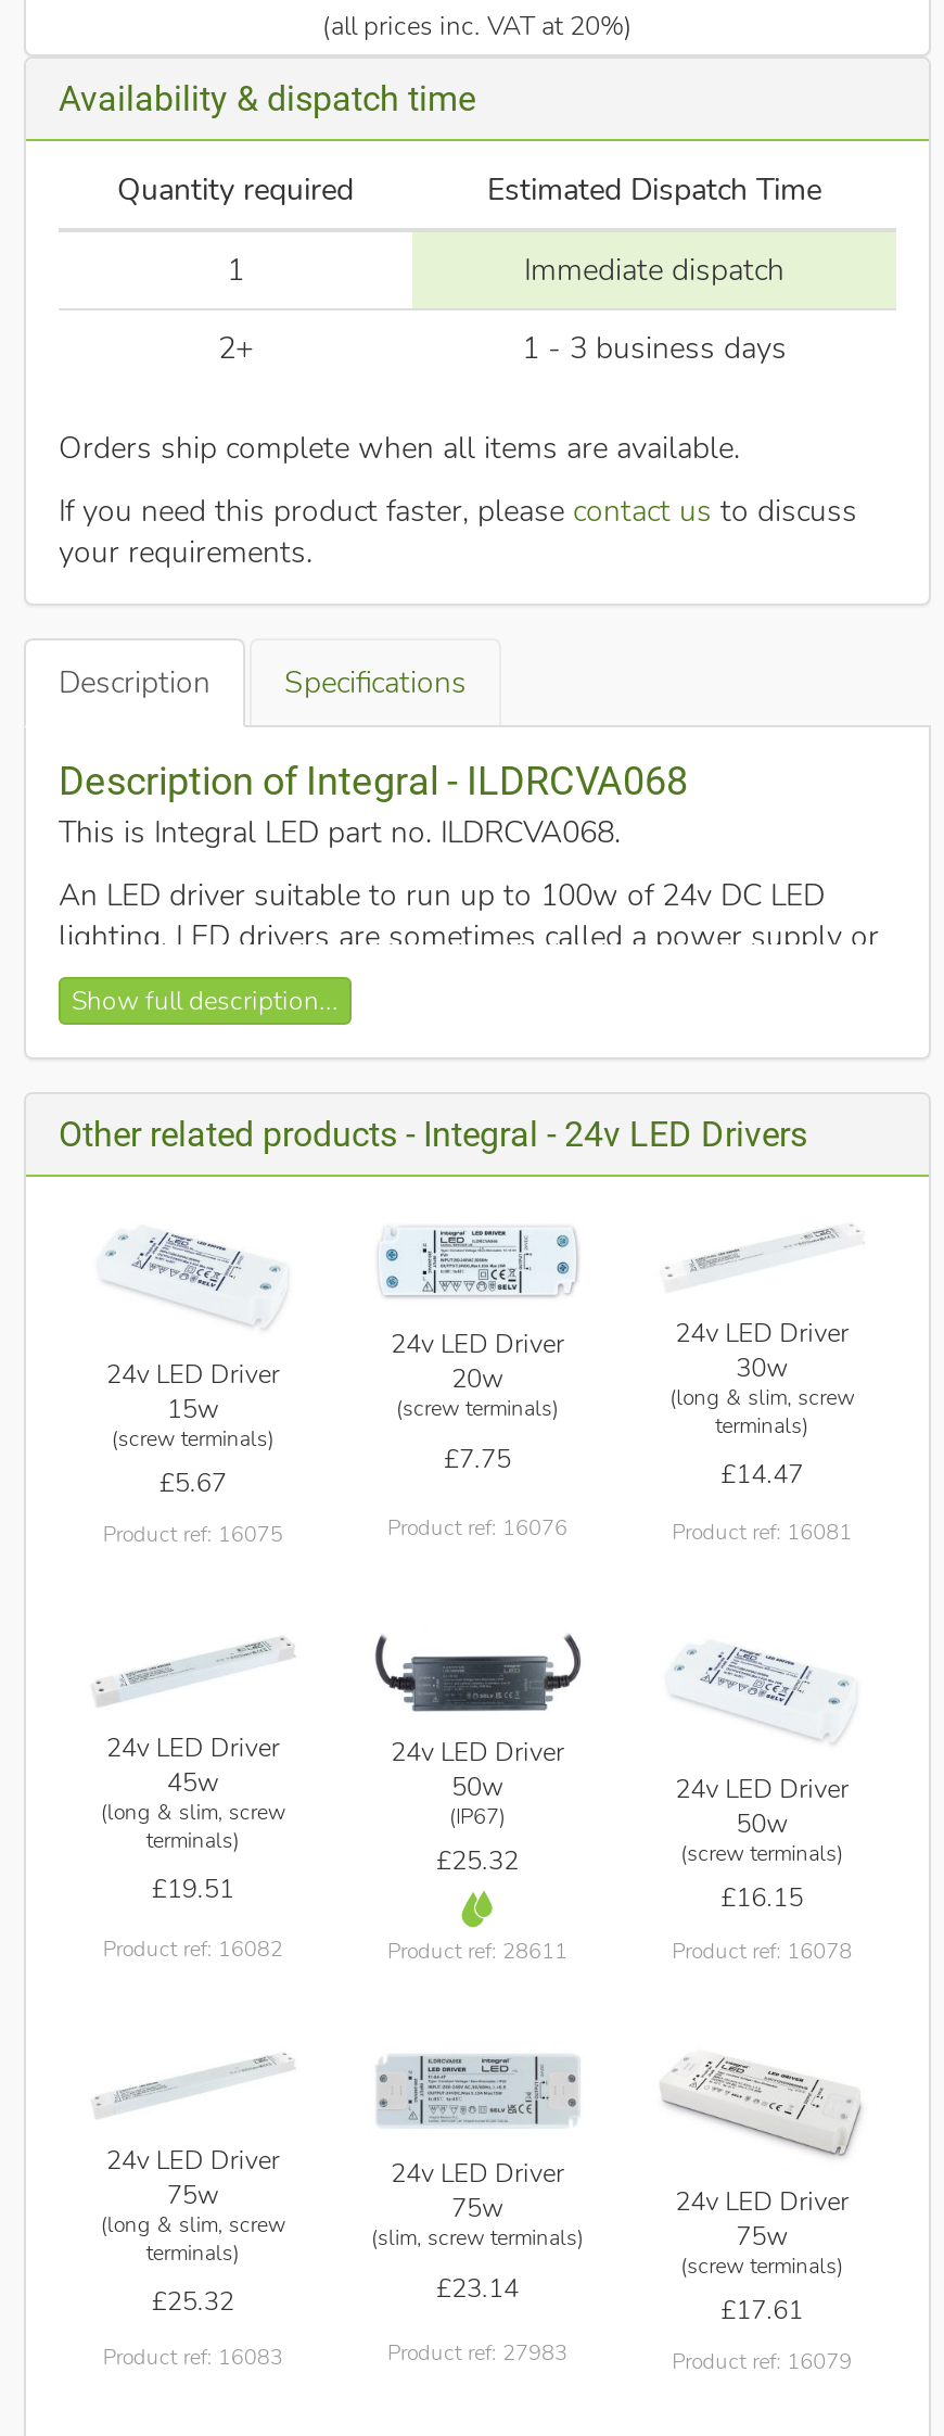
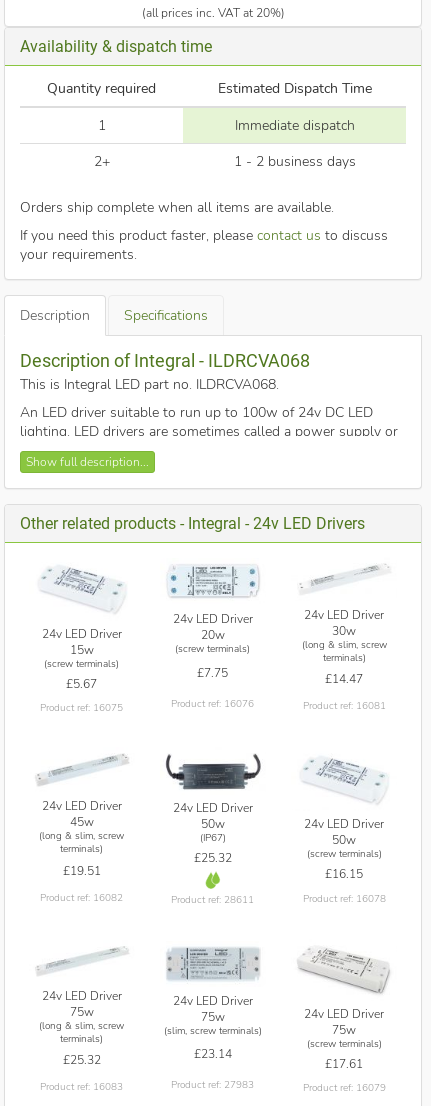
- 1 - 3 business days
+ 1 - 2 business days
